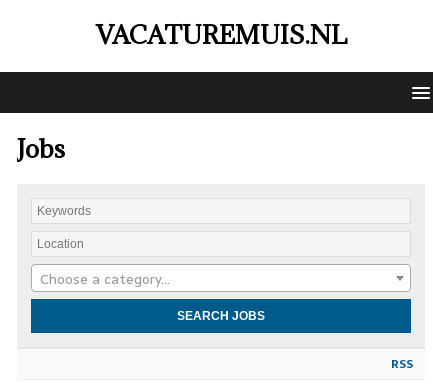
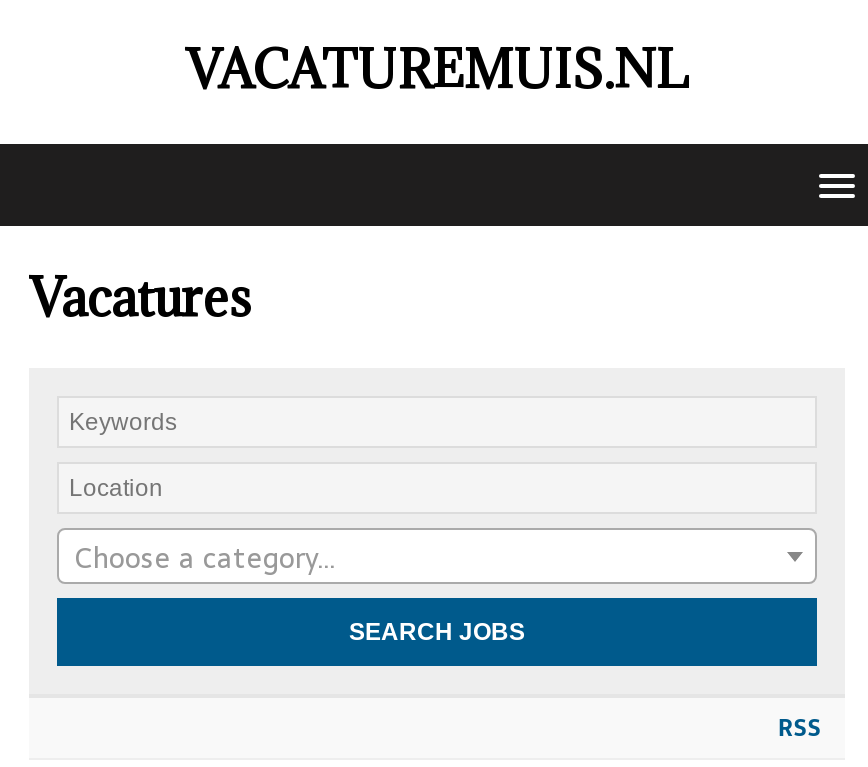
- Jobs
+ Vacatures
